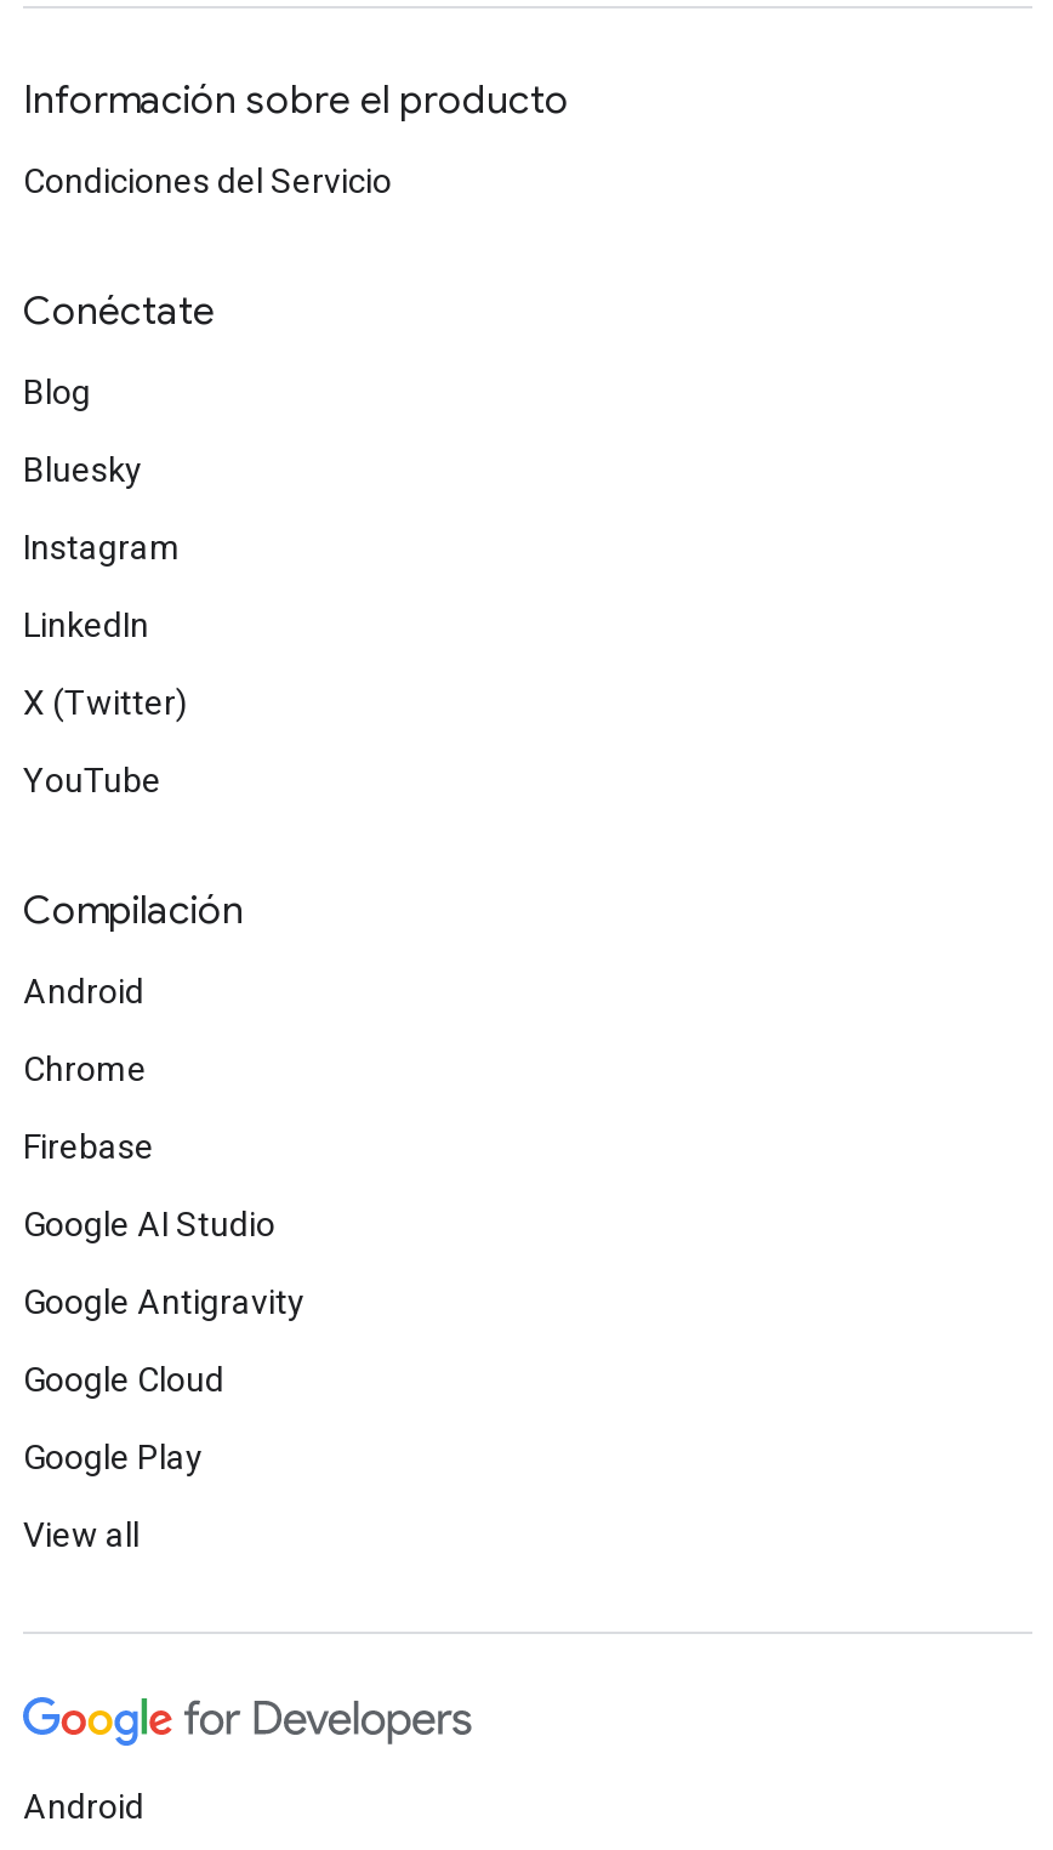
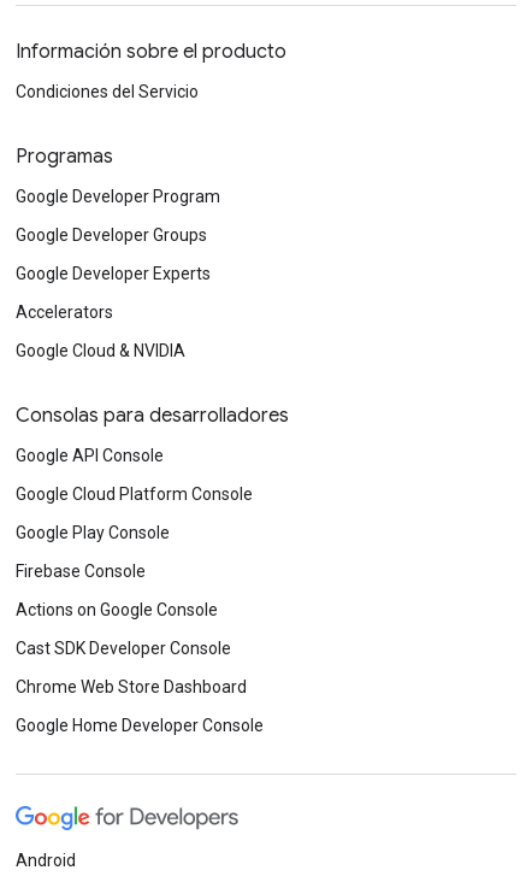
- Conéctate
- Blog
- Bluesky
- Instagram
- LinkedIn
- X (Twitter)
- YouTube
- Compilación
- Android
- Chrome
- Firebase
- Google AI Studio
- Google Antigravity
- Google Cloud
- Google Play
- View all
+ Programas
+ Google Developer Program
+ Google Developer Groups
+ Google Developer Experts
+ Accelerators
+ Google Cloud & NVIDIA
+ Consolas para desarrolladores
+ Google API Console
+ Google Cloud Platform Console
+ Google Play Console
+ Firebase Console
+ Actions on Google Console
+ Cast SDK Developer Console
+ Chrome Web Store Dashboard
+ Google Home Developer Console
